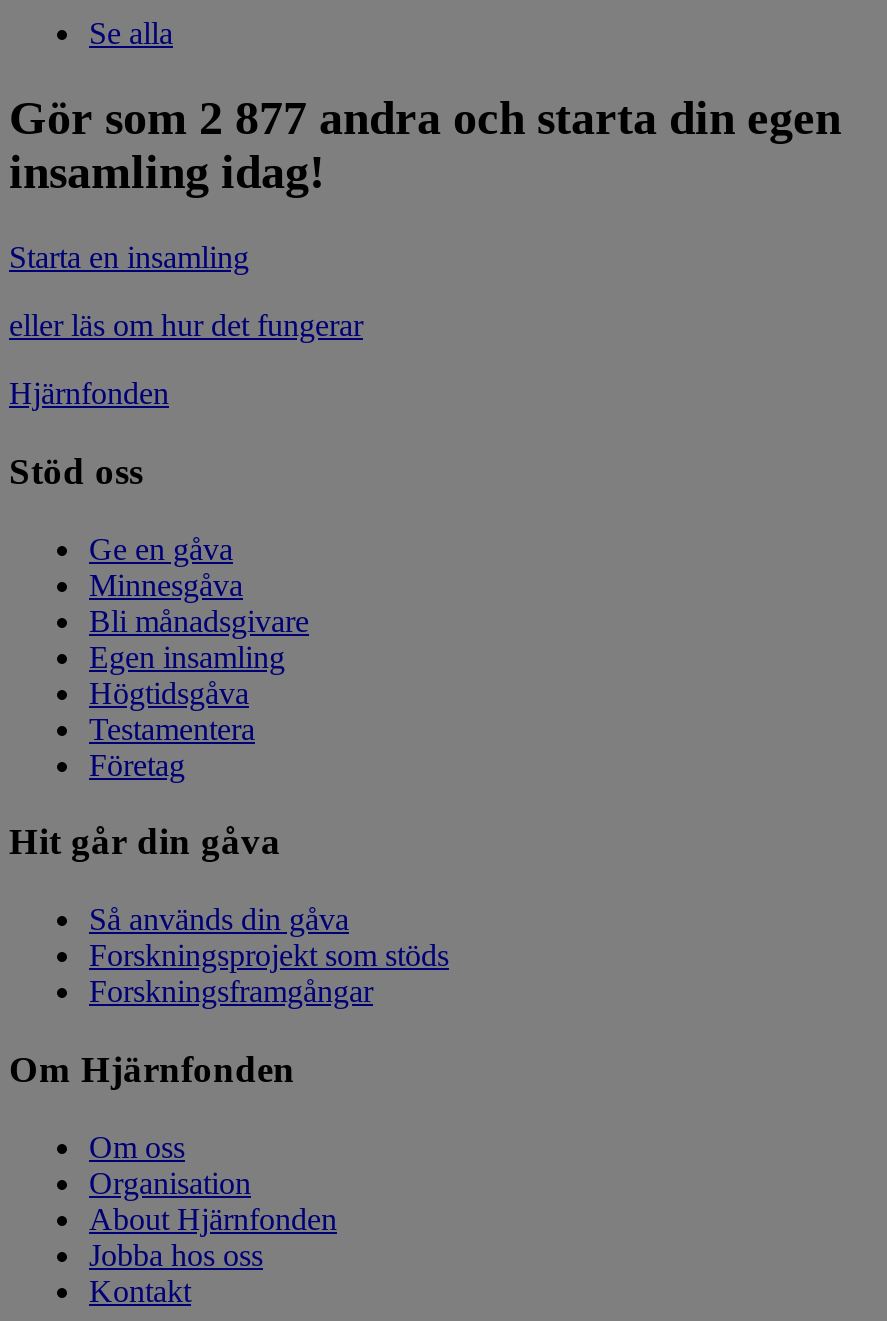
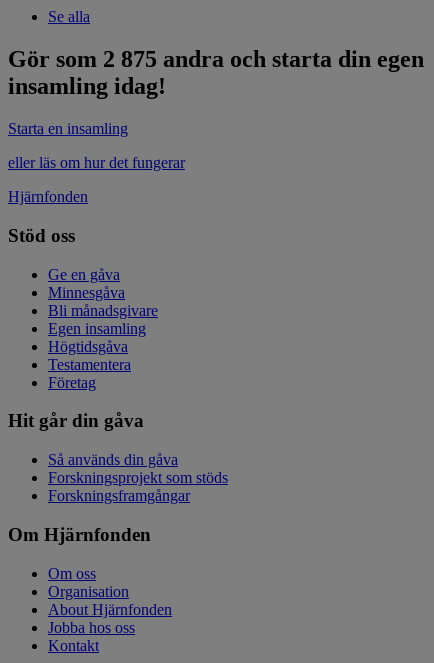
- Gör som 2 877 andra och starta din egen
+ Gör som 2 875 andra och starta din egen
